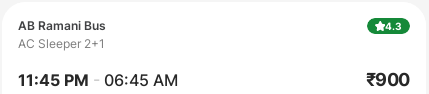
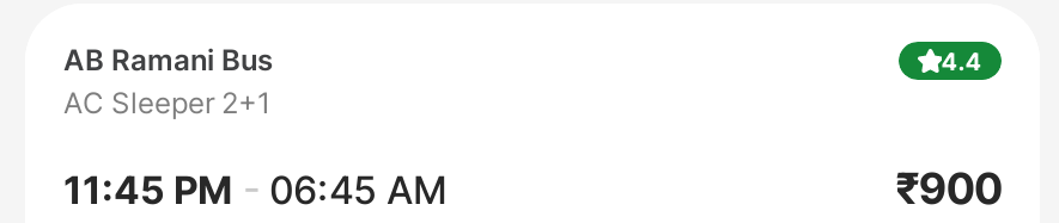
- 4.3
+ 4.4
